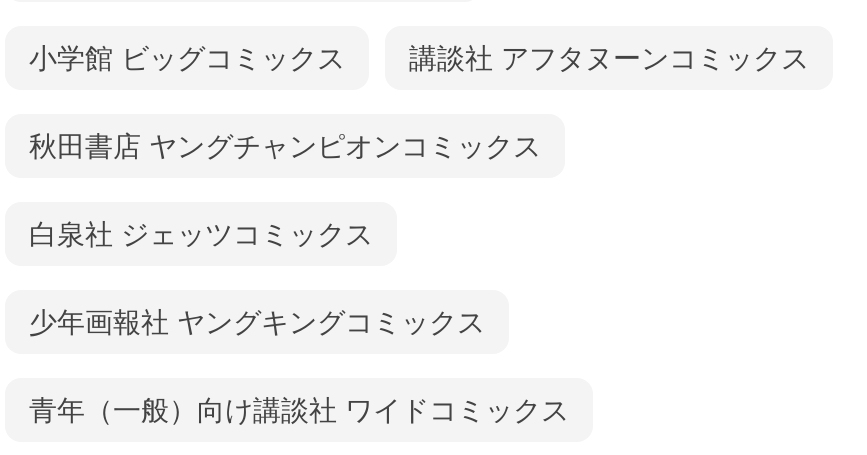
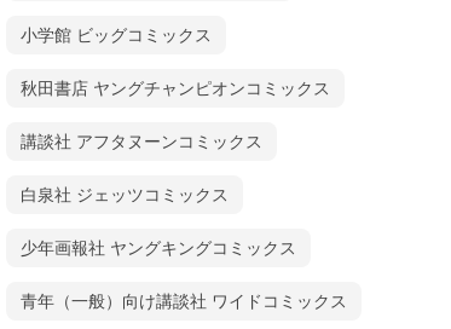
moved down: 講談社 アフタヌーンコミックス
